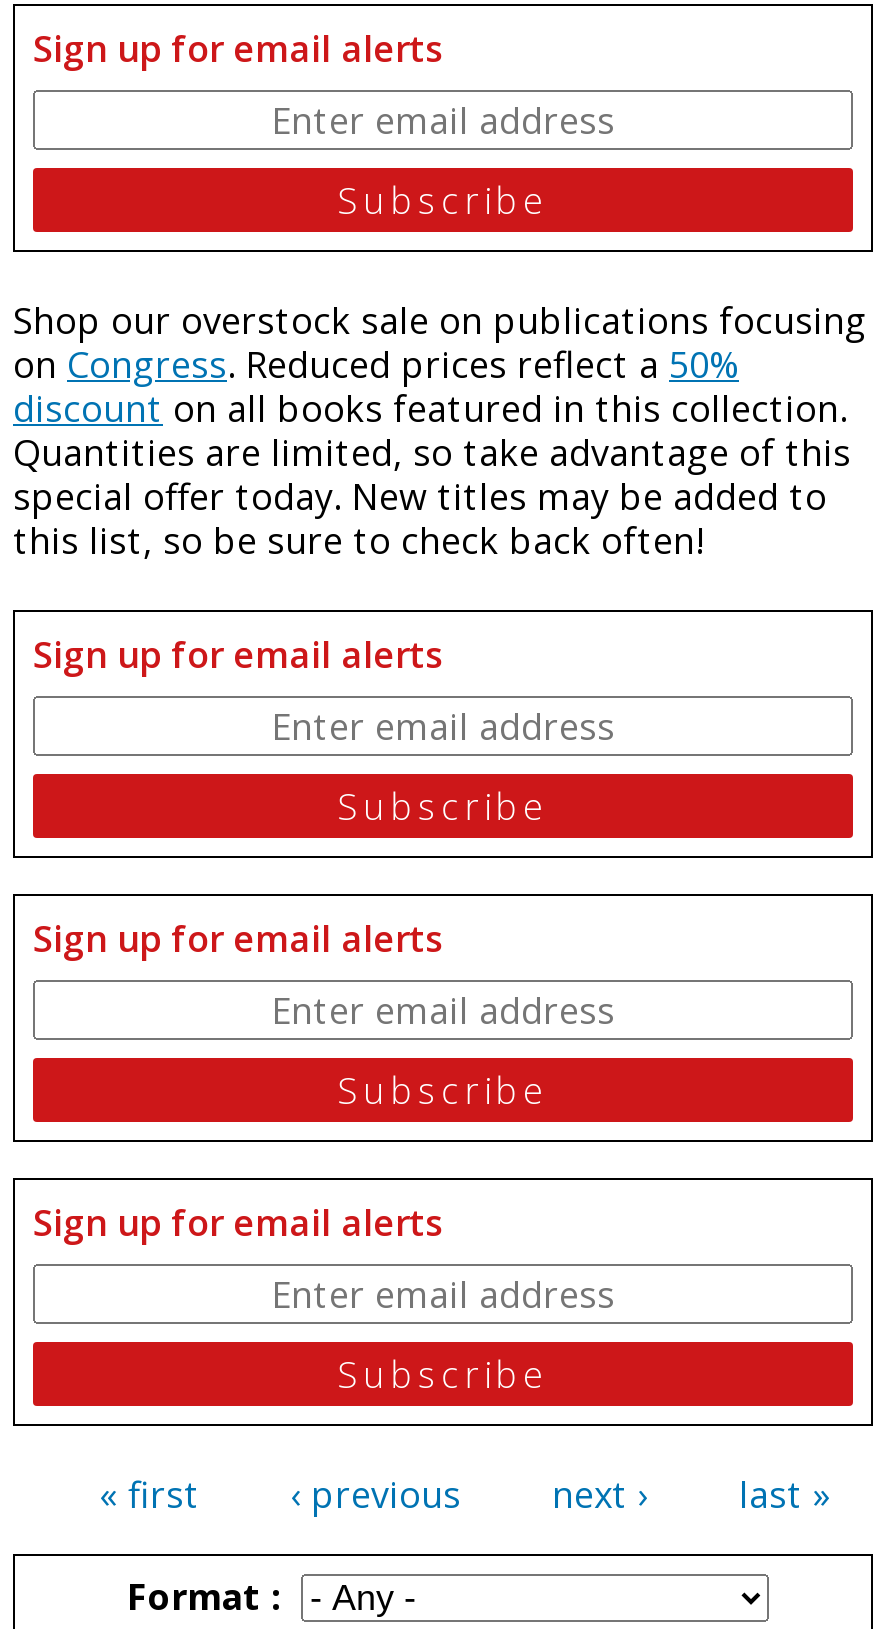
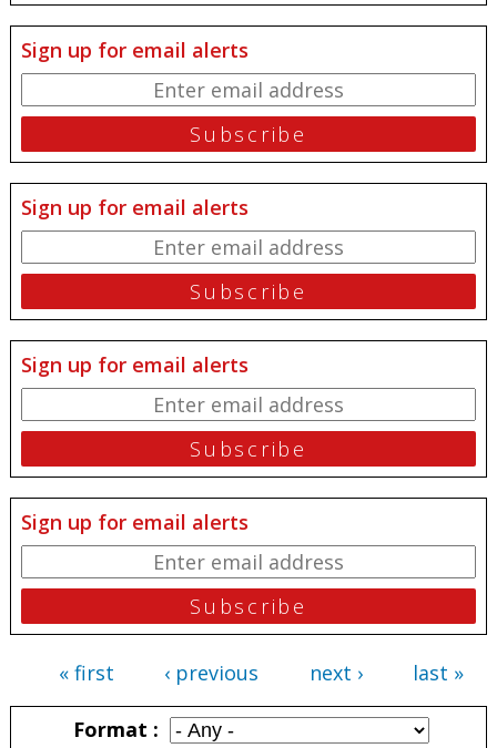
- Shop our overstock sale on publications focusing
- on Congress. Reduced prices reflect a 50%
- discounton all books featured in this collection.
- Quantities are limited, so take advantage of this
- special offer today. New titles may be added to
- this list, so be sure to check back often!
